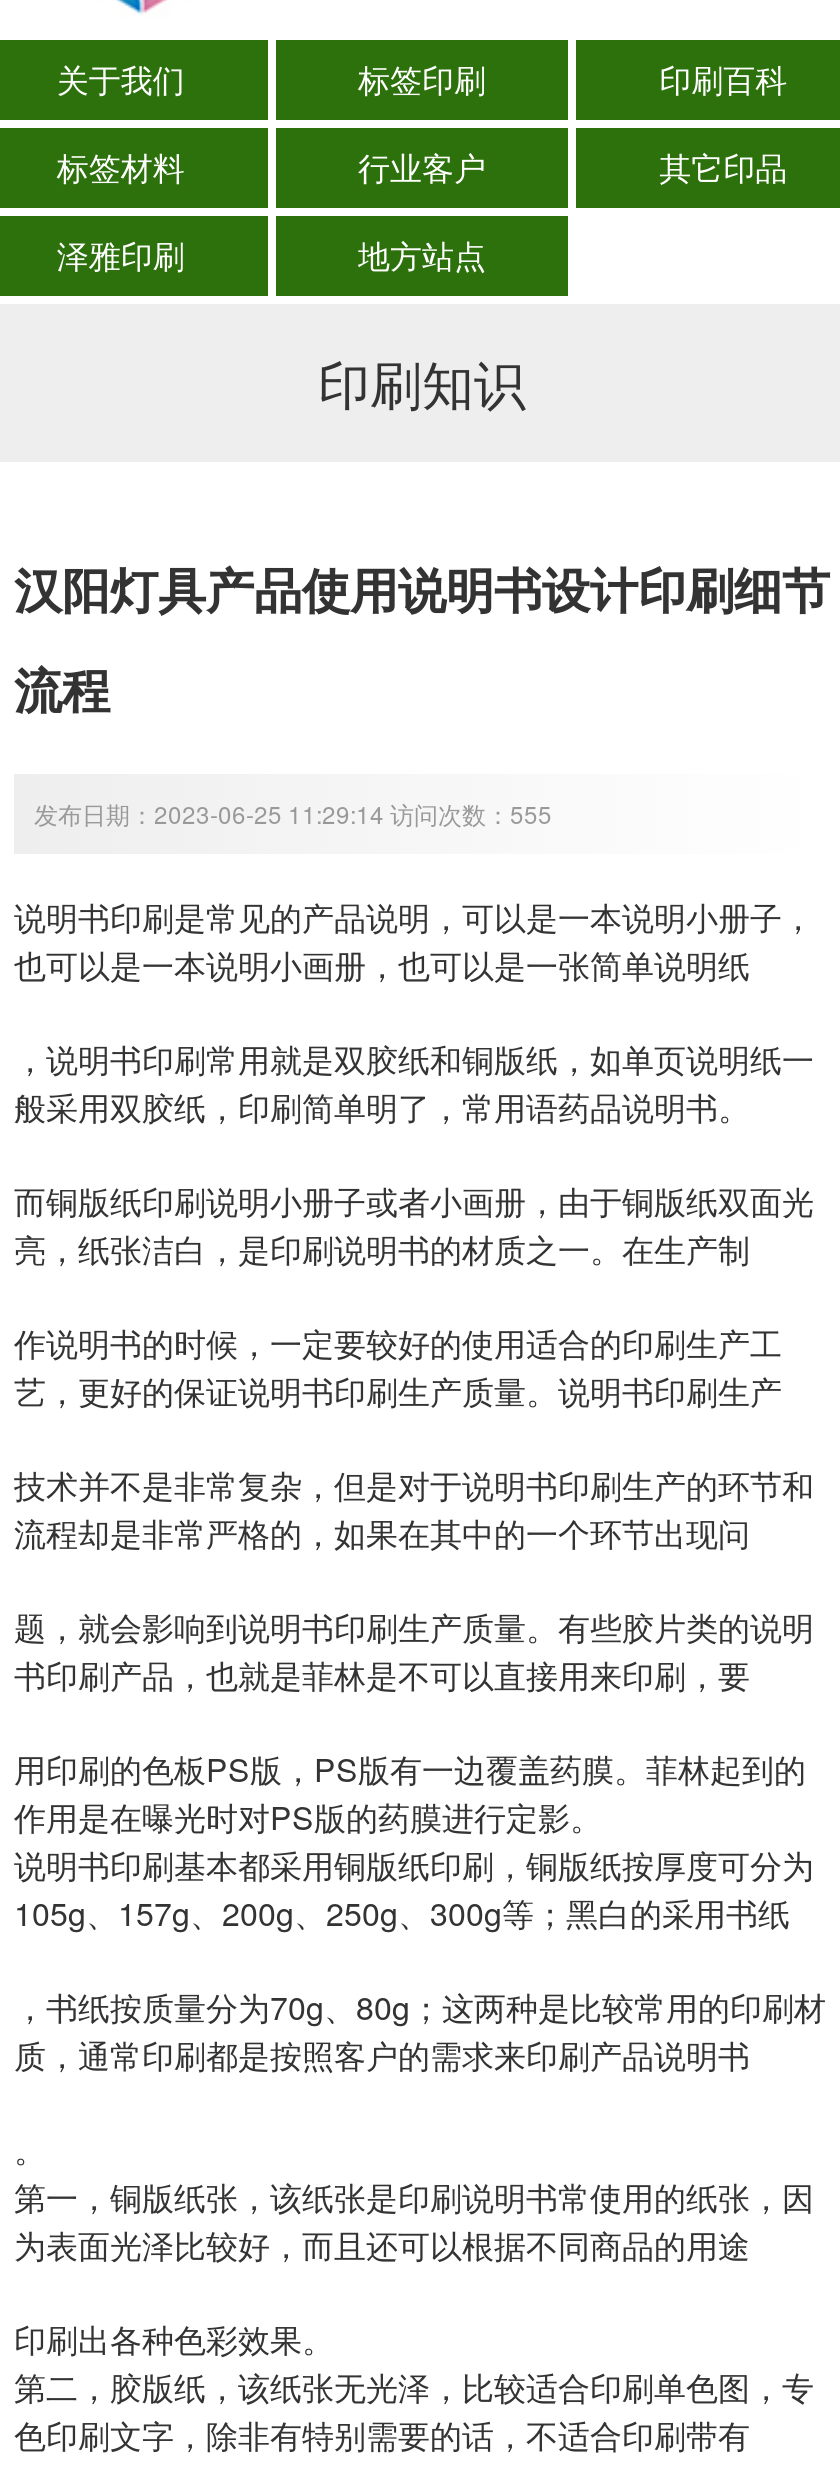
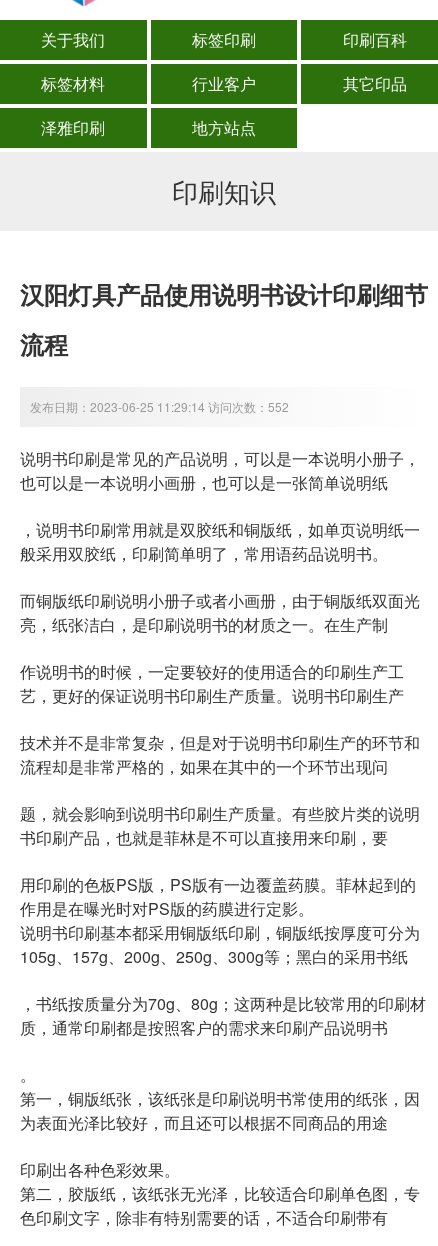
- 发布日期：2023-06-25 11:29:14 访问次数：555
+ 发布日期：2023-06-25 11:29:14 访问次数：552
